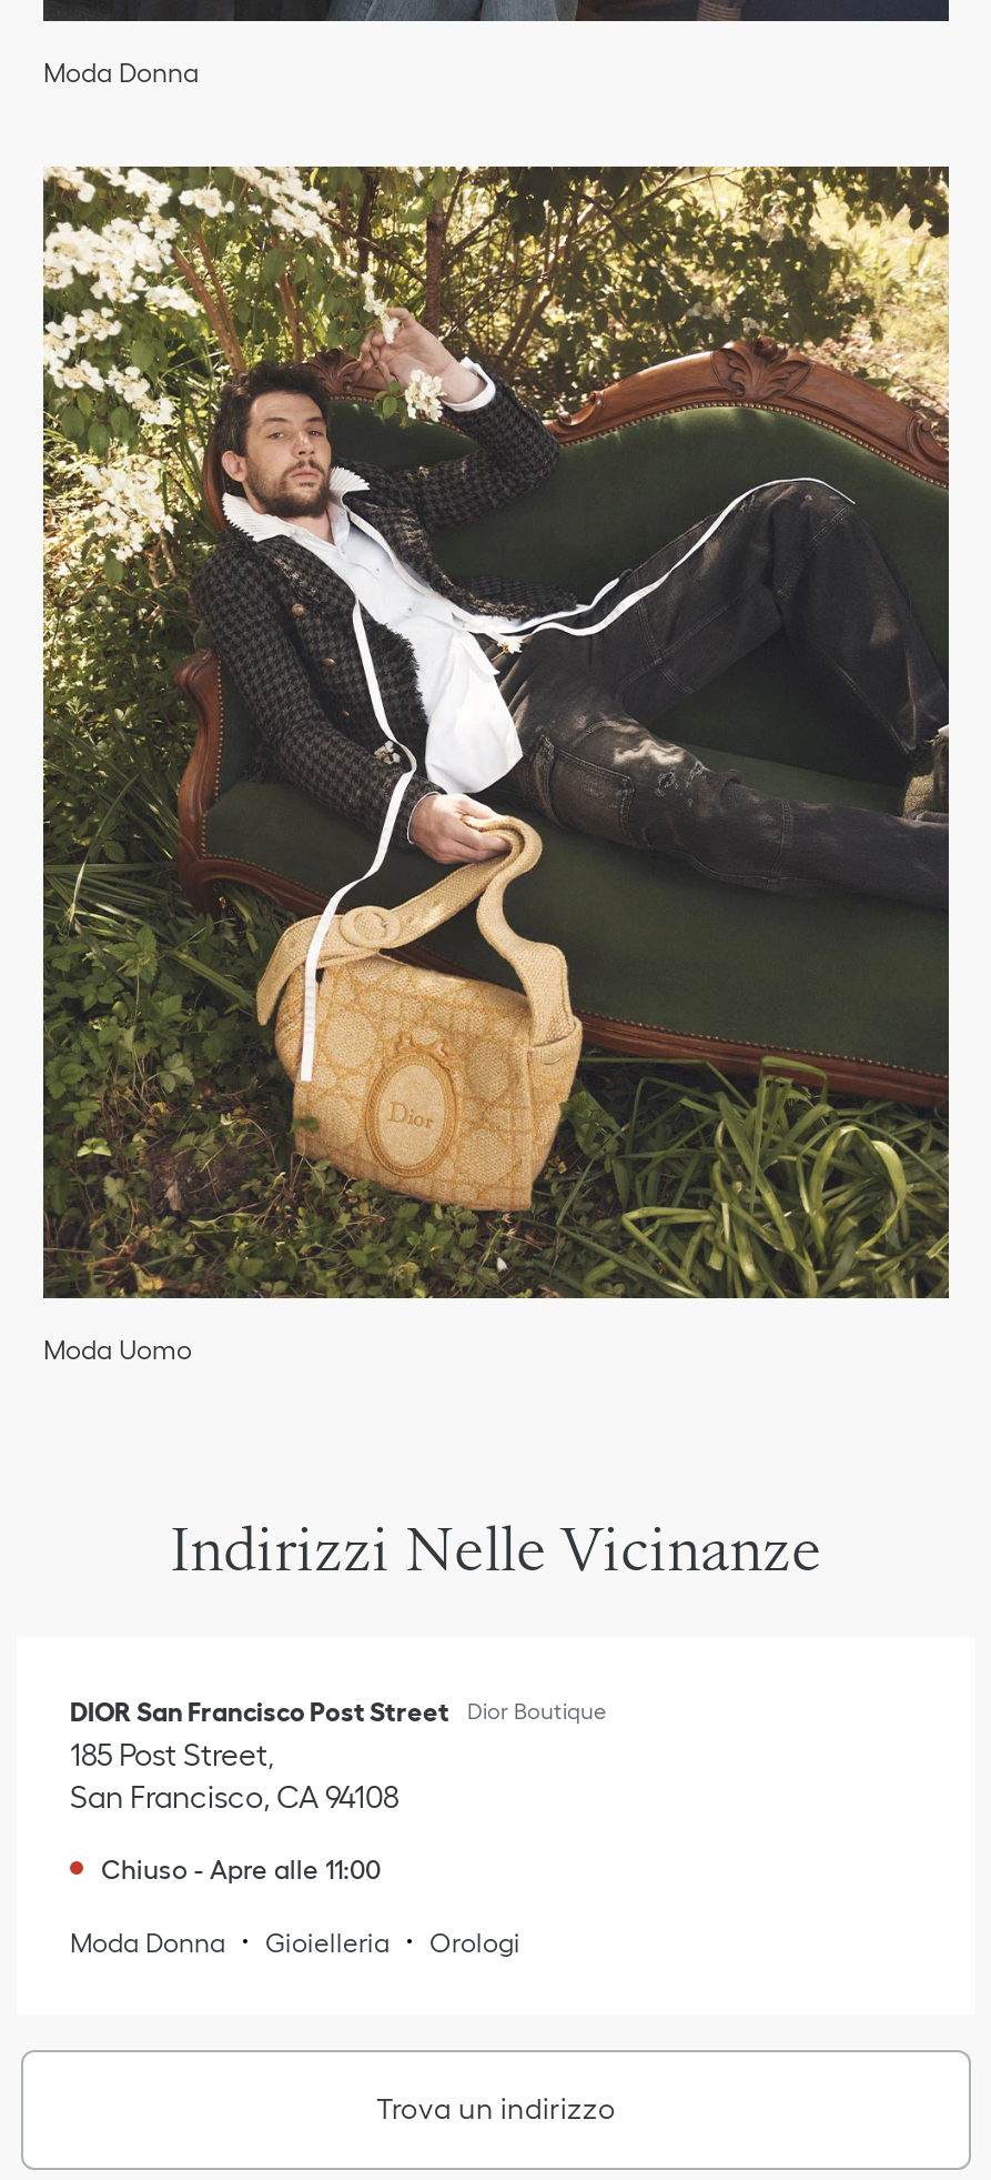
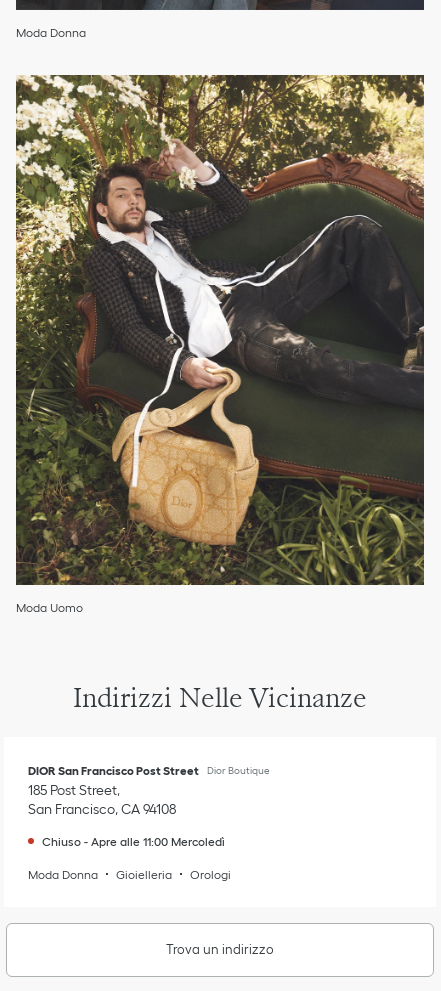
- Chiuso - Apre alle 11:00
+ Chiuso - Apre alle 11:00 Mercoledì
